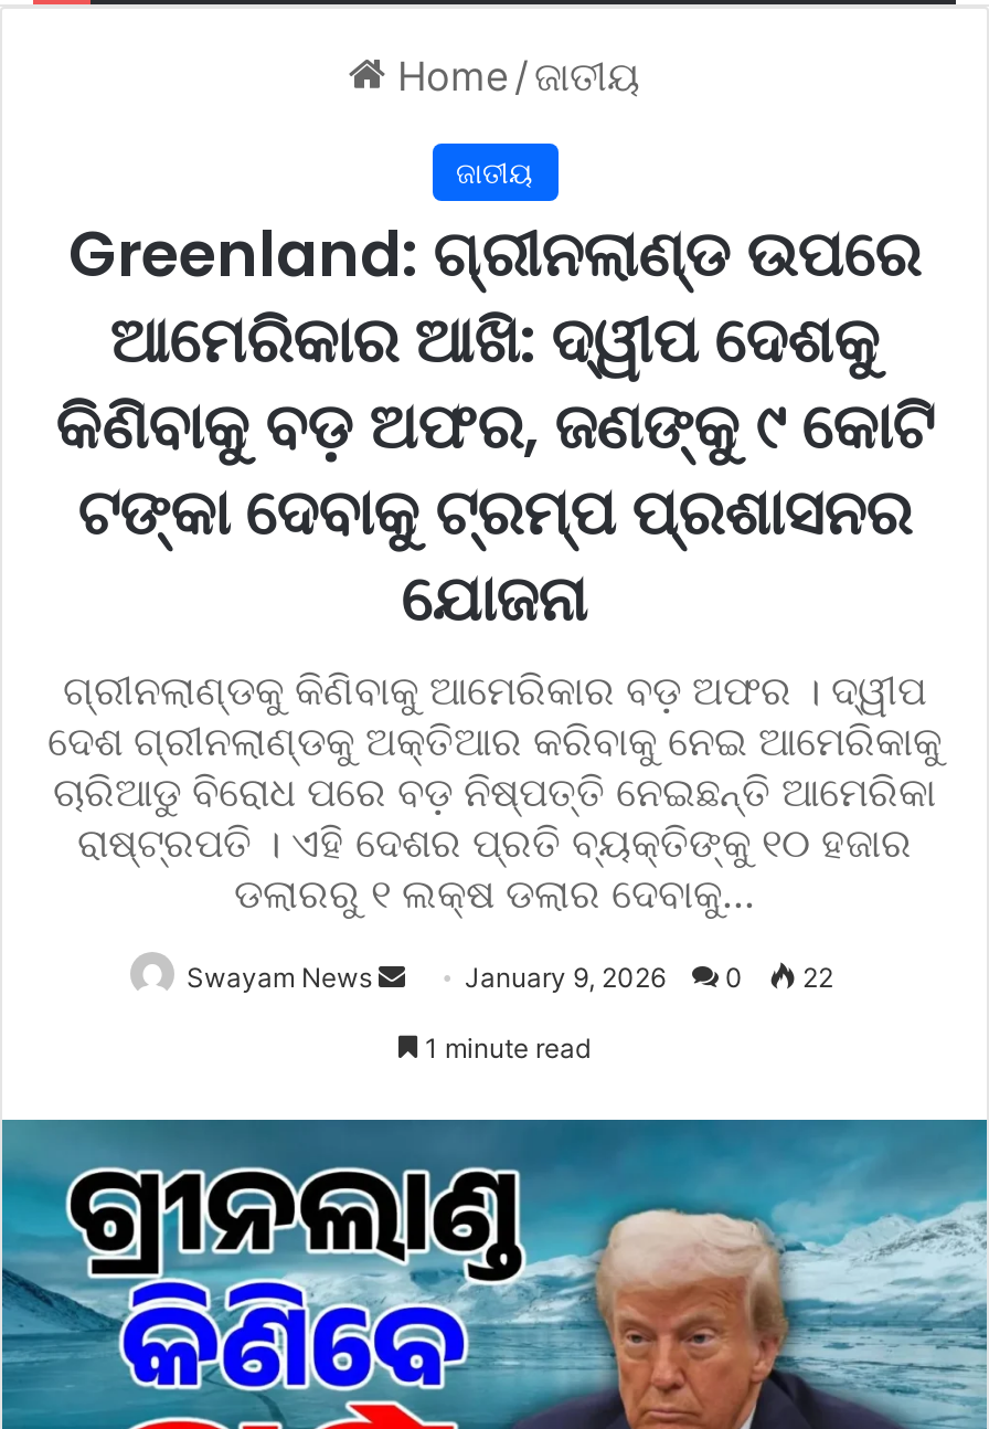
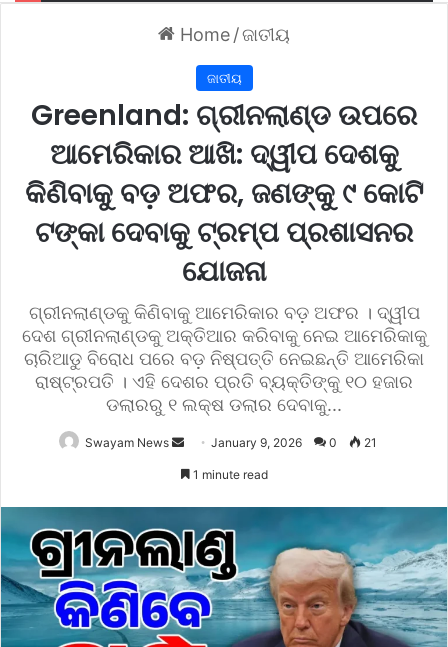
- 22
+ 21
